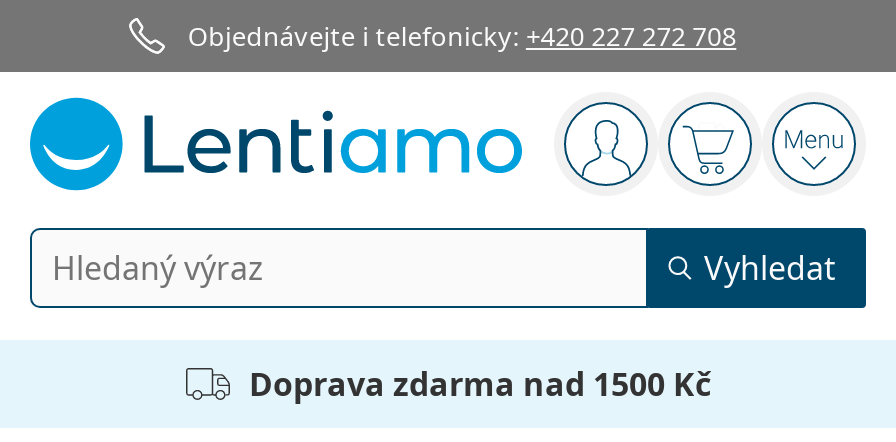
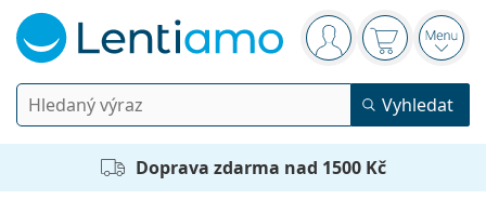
- Objednávejte i telefonicky: +420 227 272 708
